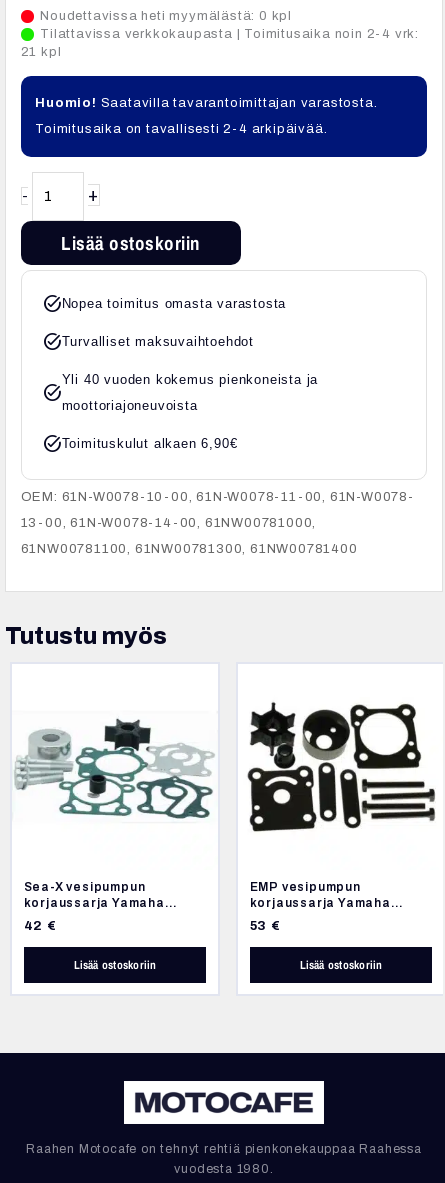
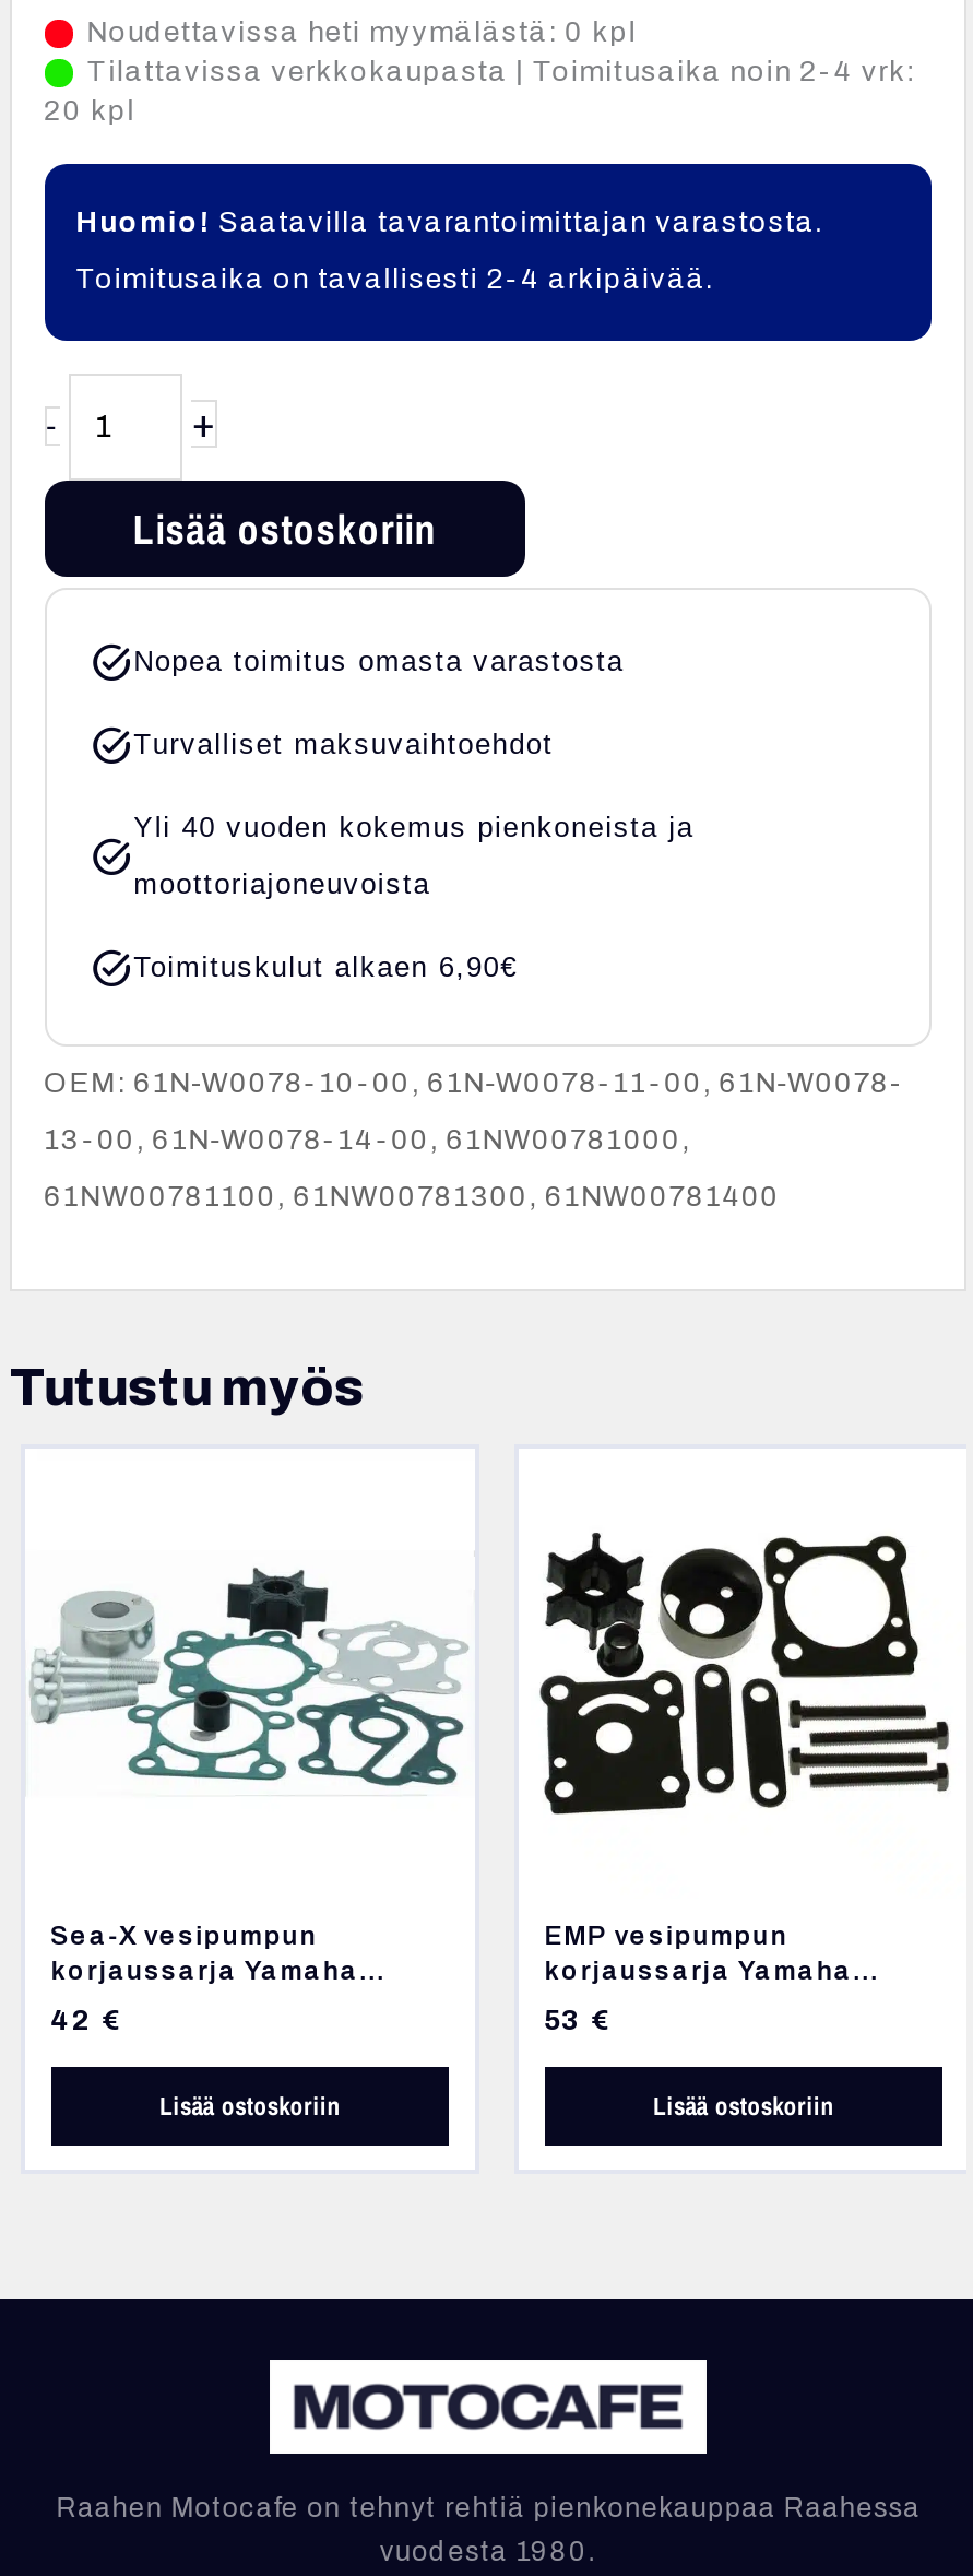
- 21 kpl
+ 20 kpl
